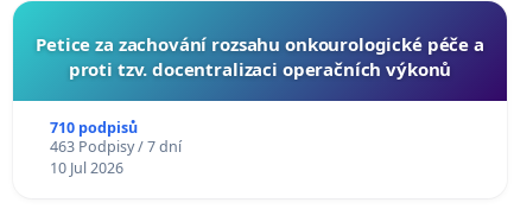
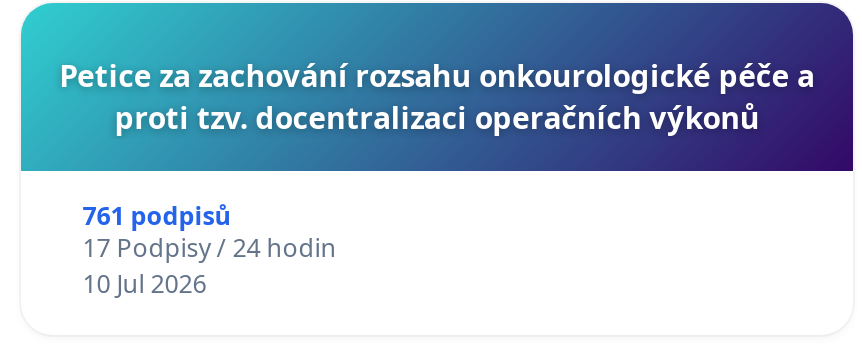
- 710 podpisů
+ 761 podpisů

- 463 Podpisy / 7 dní
+ 17 Podpisy / 24 hodin
